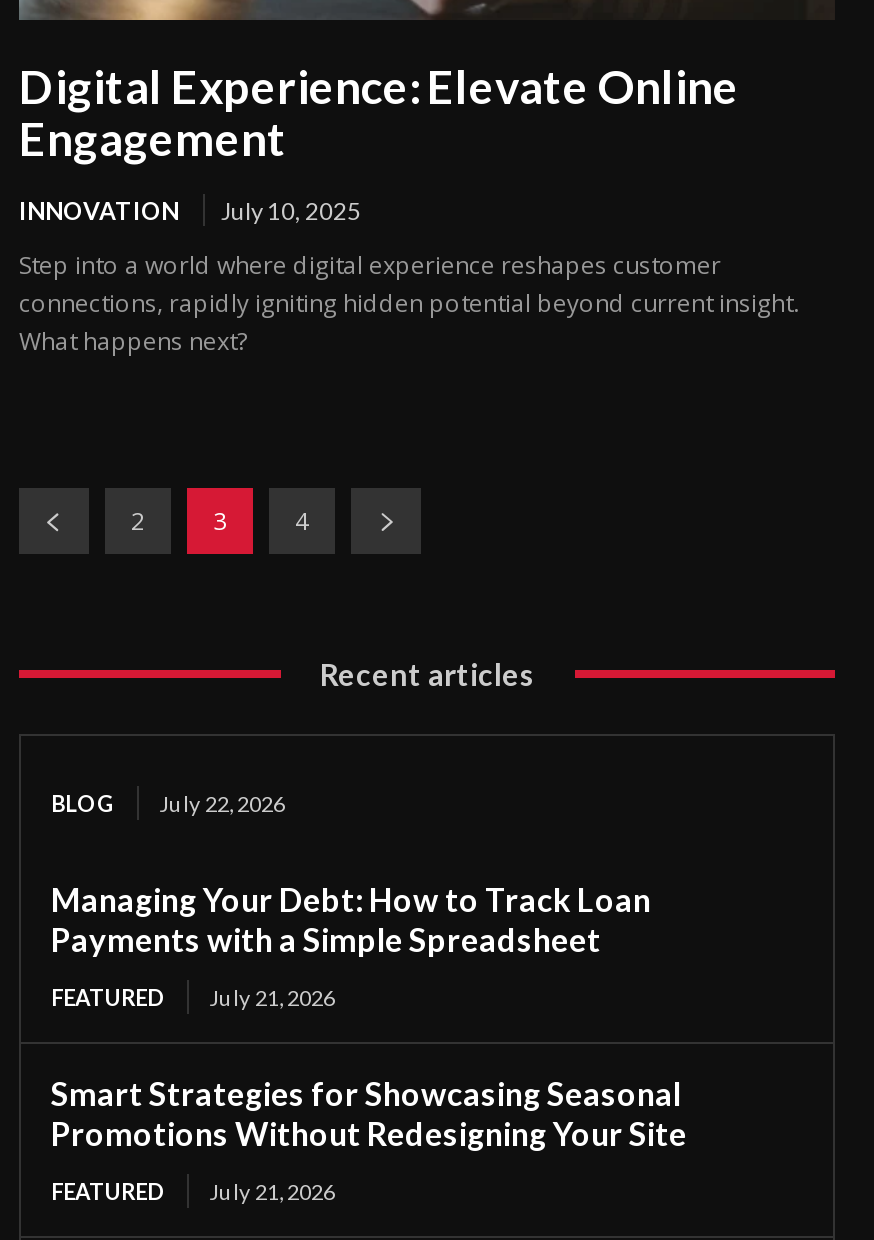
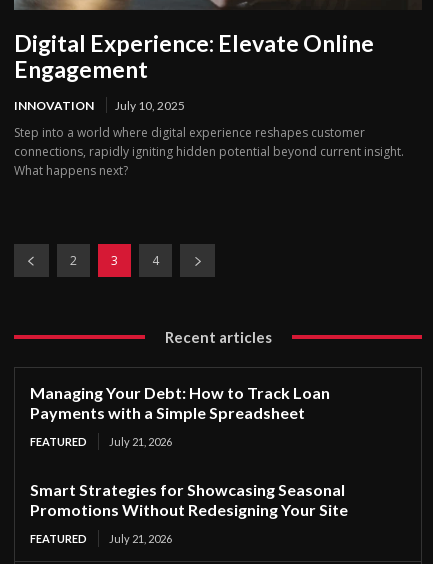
- BLOG
- July 22, 2026
